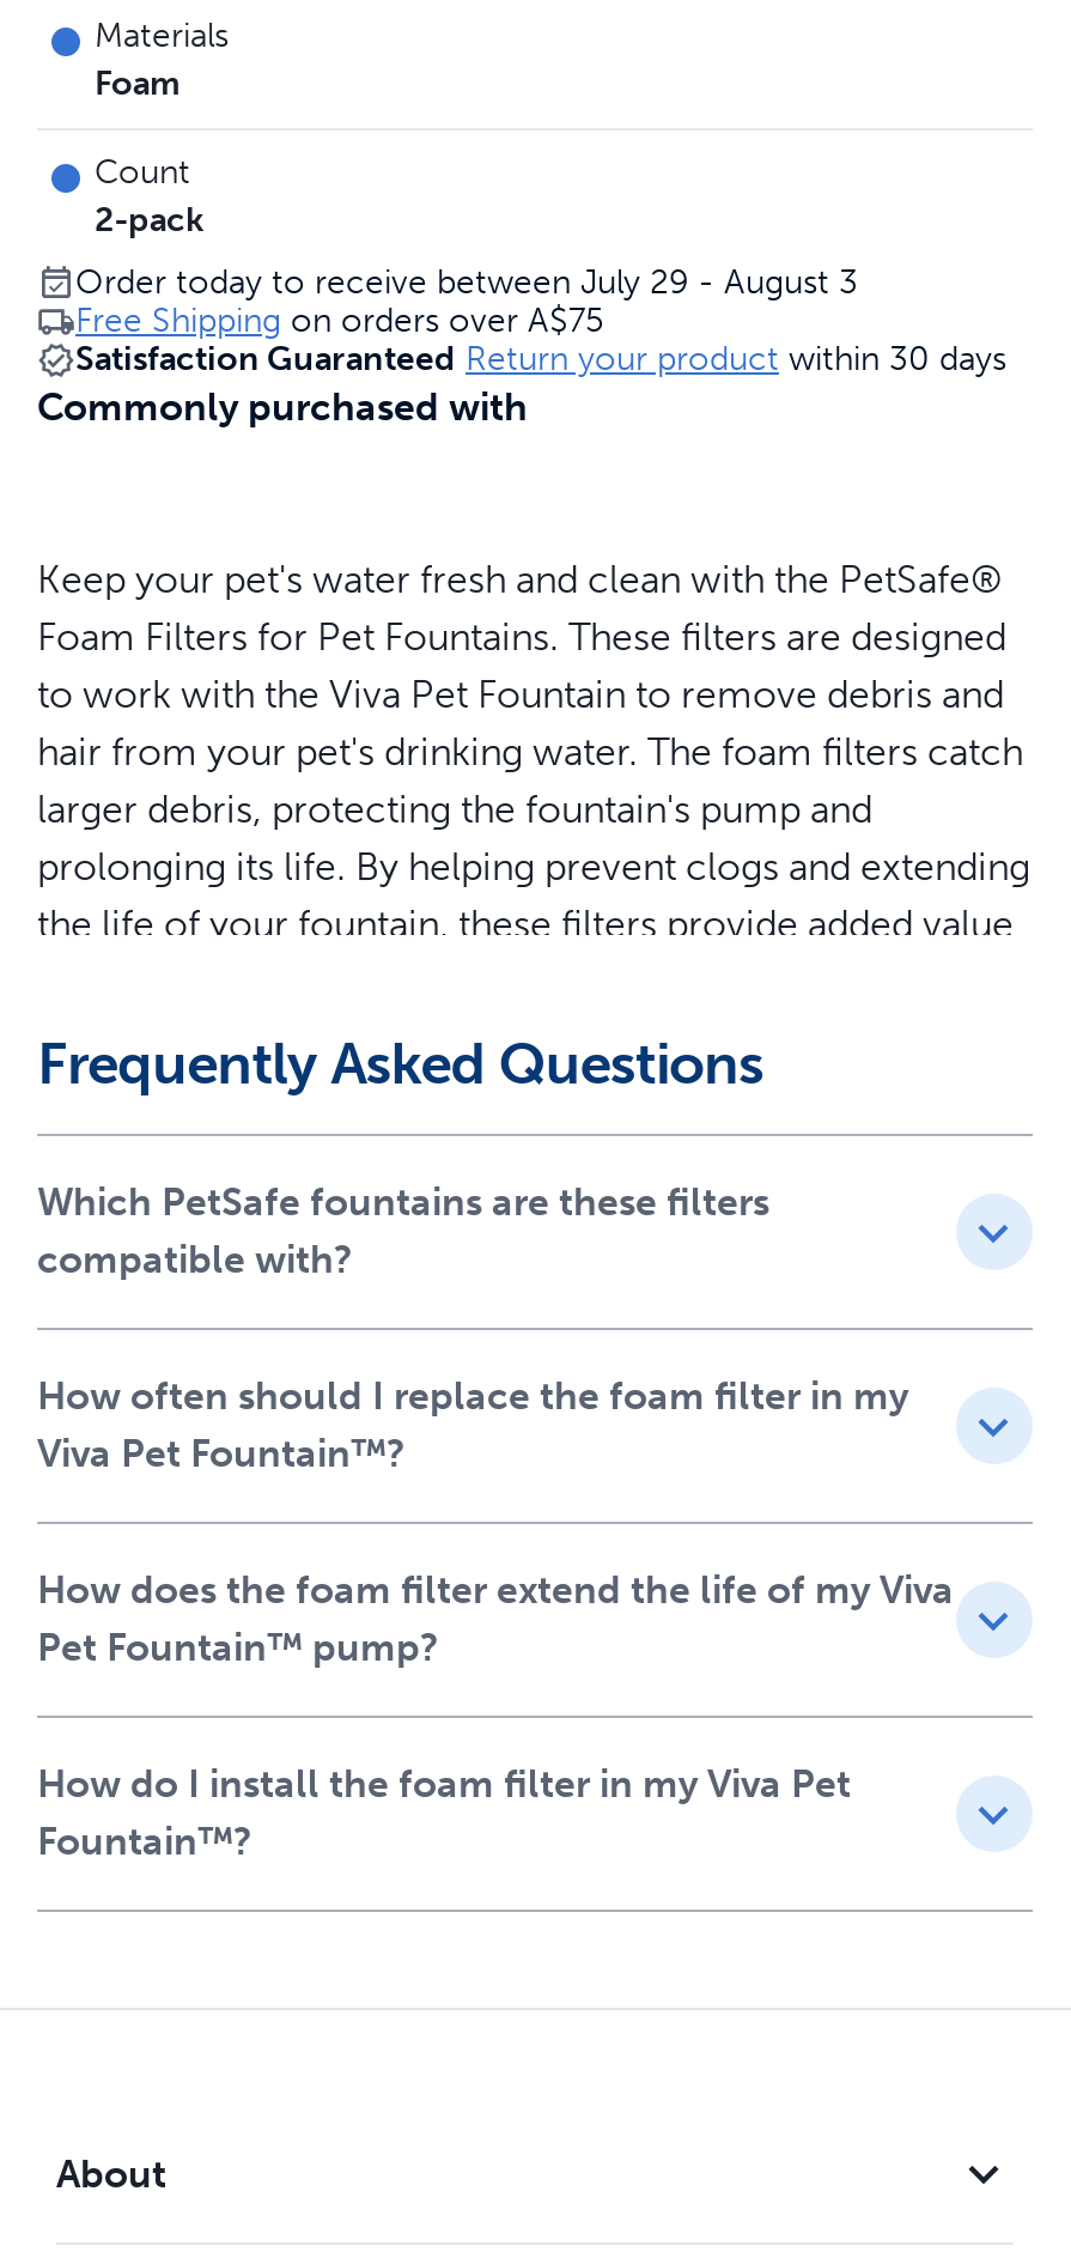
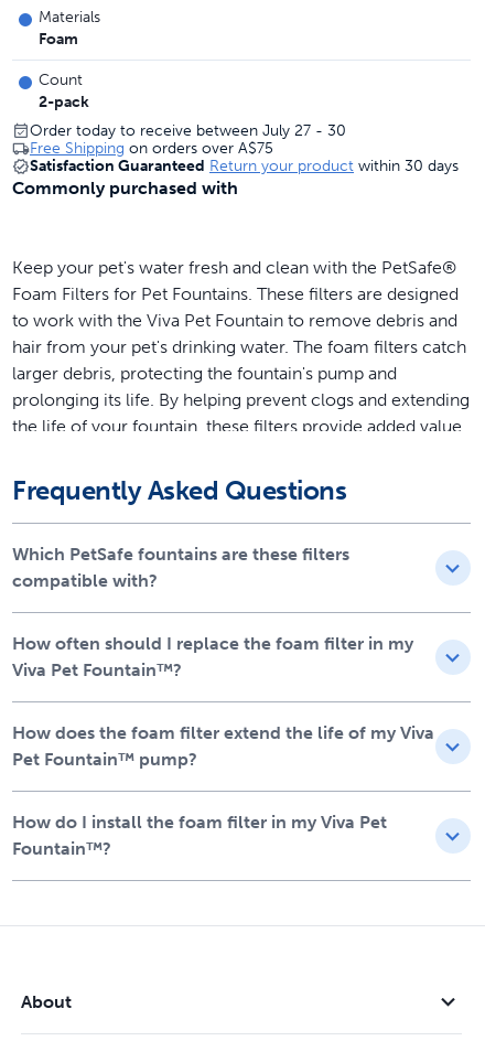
- Order today to receive between July 29 - August 3
+ Order today to receive between July 27 - 30
